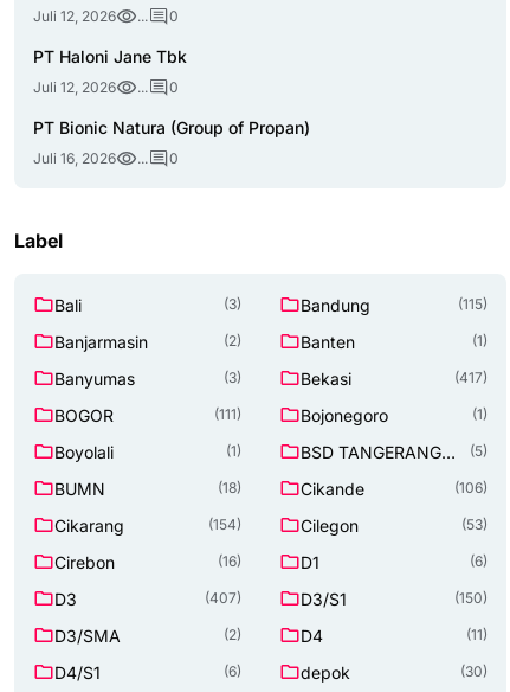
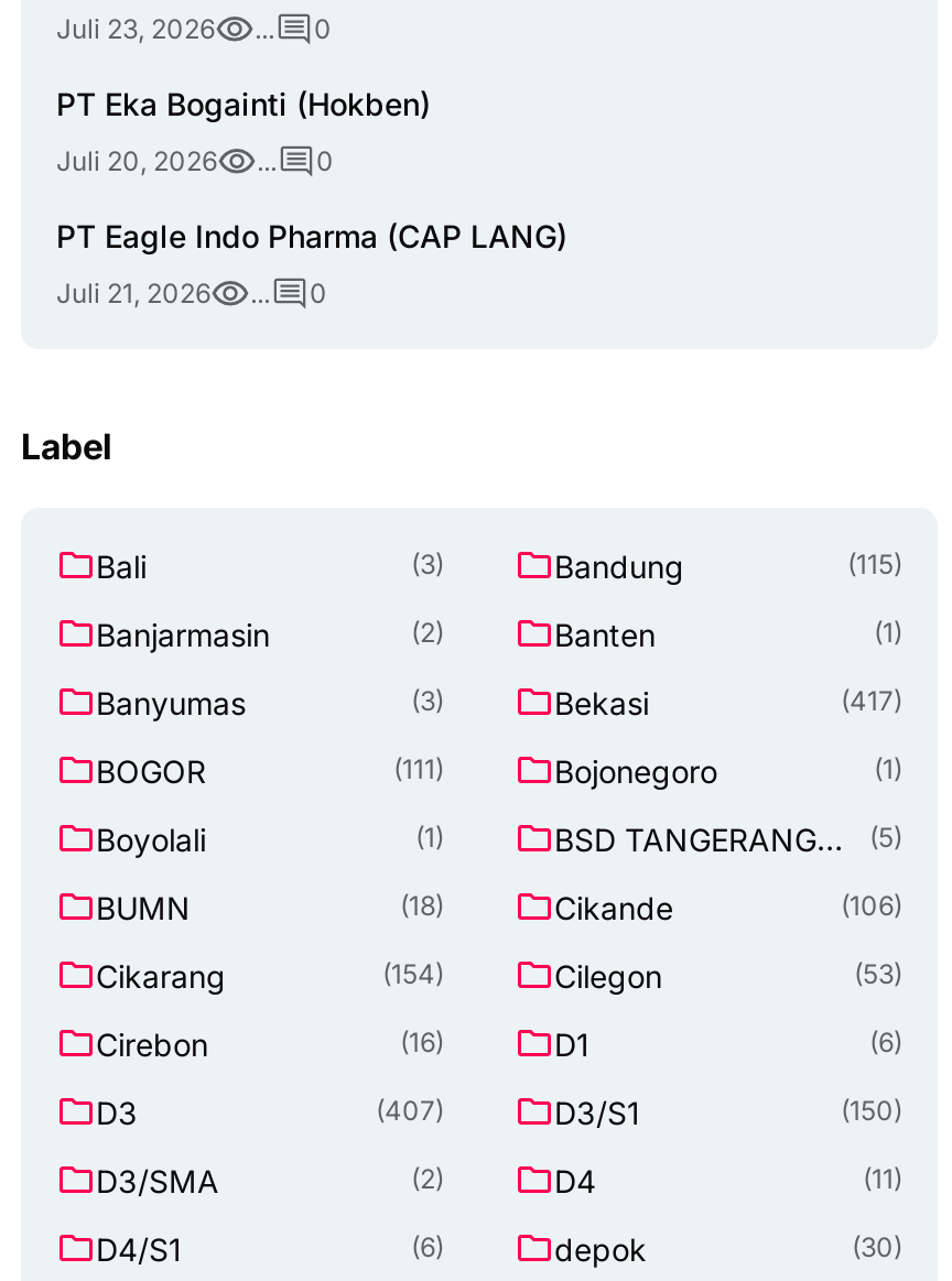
- Juli 12, 2026
+ Juli 23, 2026

- PT Haloni Jane Tbk
+ PT Eka Bogainti (Hokben)

- Juli 12, 2026
+ Juli 20, 2026

- PT Bionic Natura (Group of Propan)
+ PT Eagle Indo Pharma (CAP LANG)

- Juli 16, 2026
+ Juli 21, 2026
